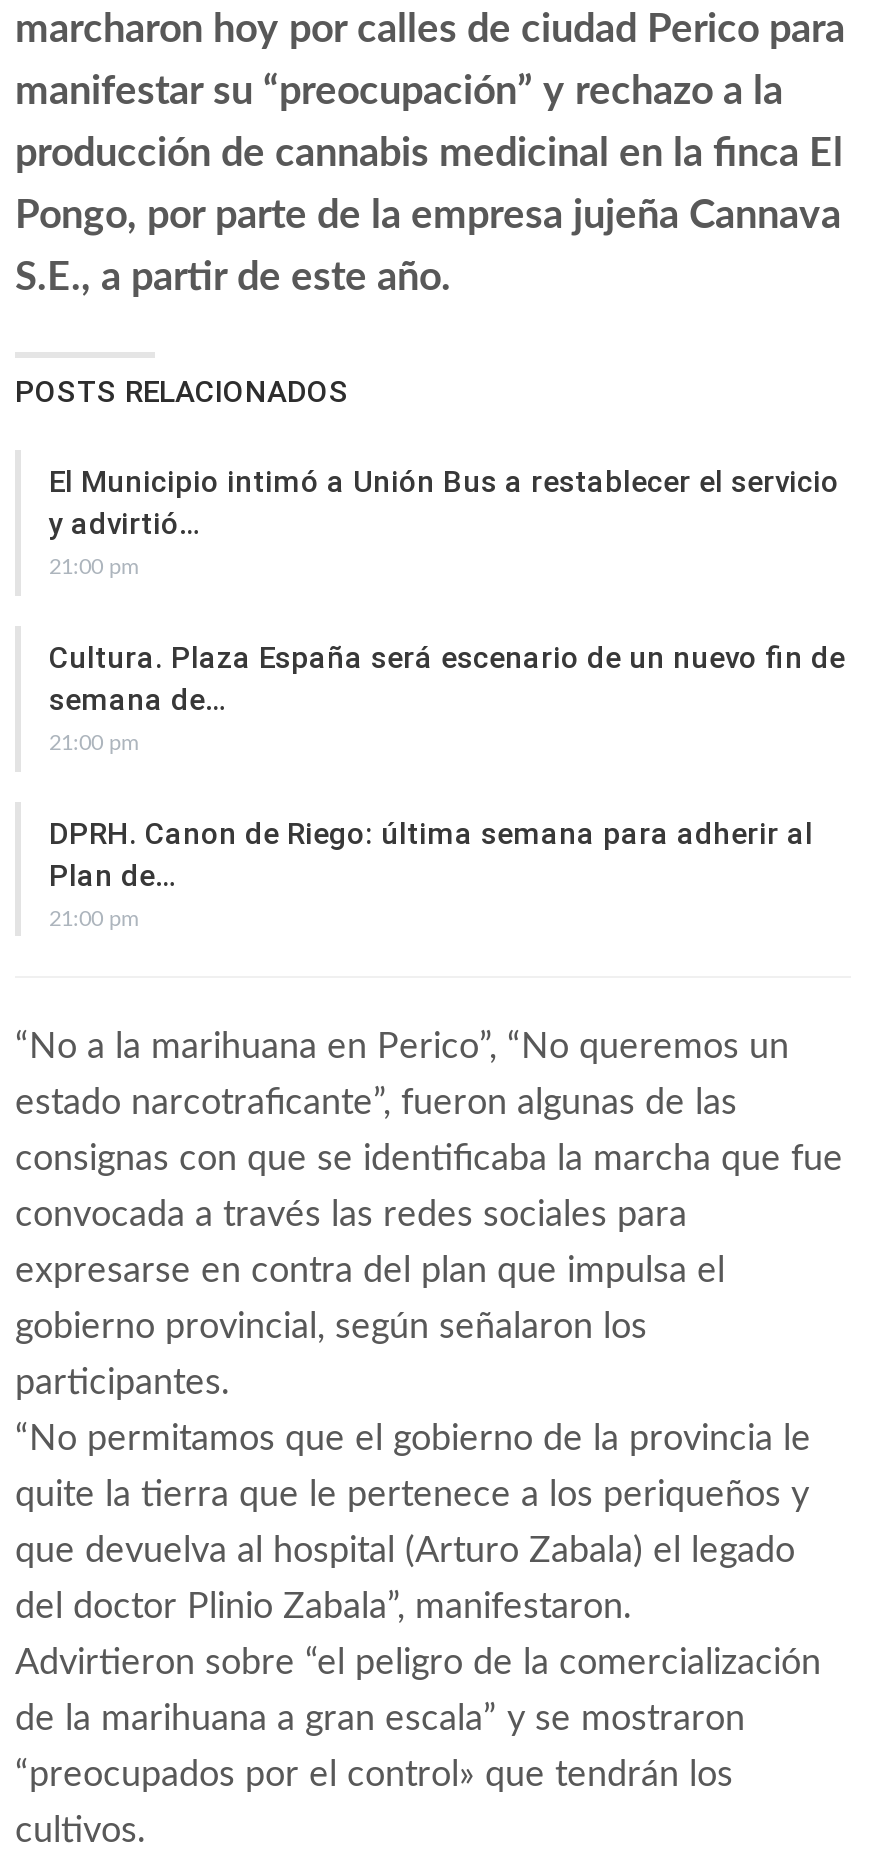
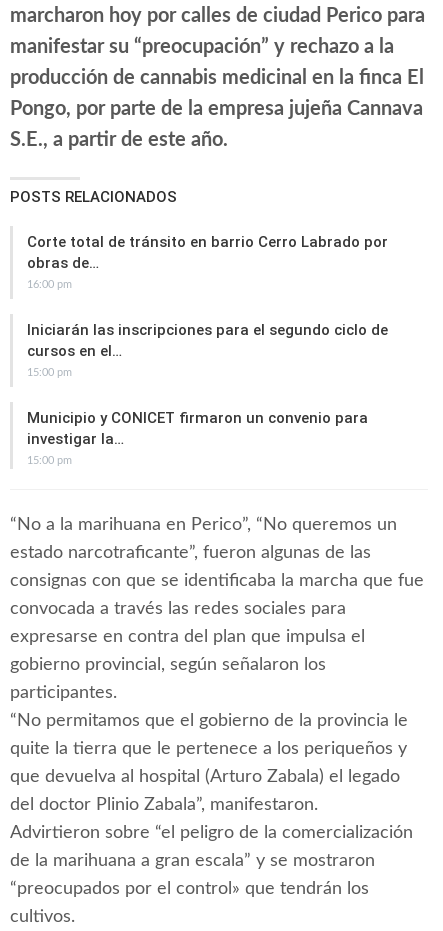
- El Municipio intimó a Unión Bus a restablecer el servicio
- y advirtió…
- 21:00 pm
+ Corte total de tránsito en barrio Cerro Labrado por
+ obras de…
+ 16:00 pm

- Cultura. Plaza España será escenario de un nuevo fin de
- semana de…
- 21:00 pm
+ Iniciarán las inscripciones para el segundo ciclo de
+ cursos en el…
+ 15:00 pm

- DPRH. Canon de Riego: última semana para adherir al
- Plan de…
- 21:00 pm
+ Municipio y CONICET firmaron un convenio para
+ investigar la…
+ 15:00 pm
